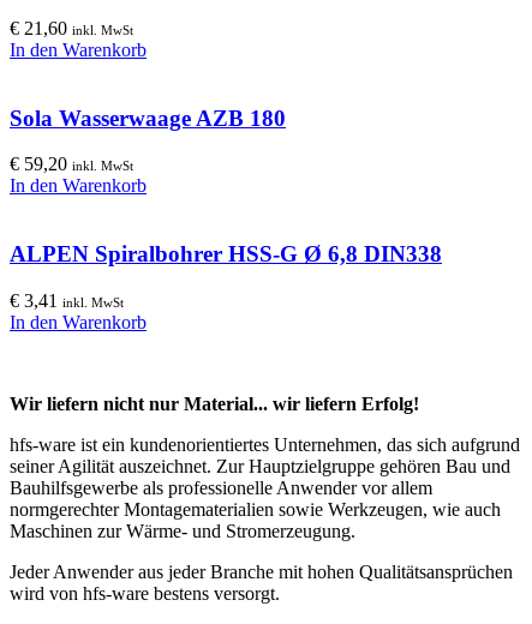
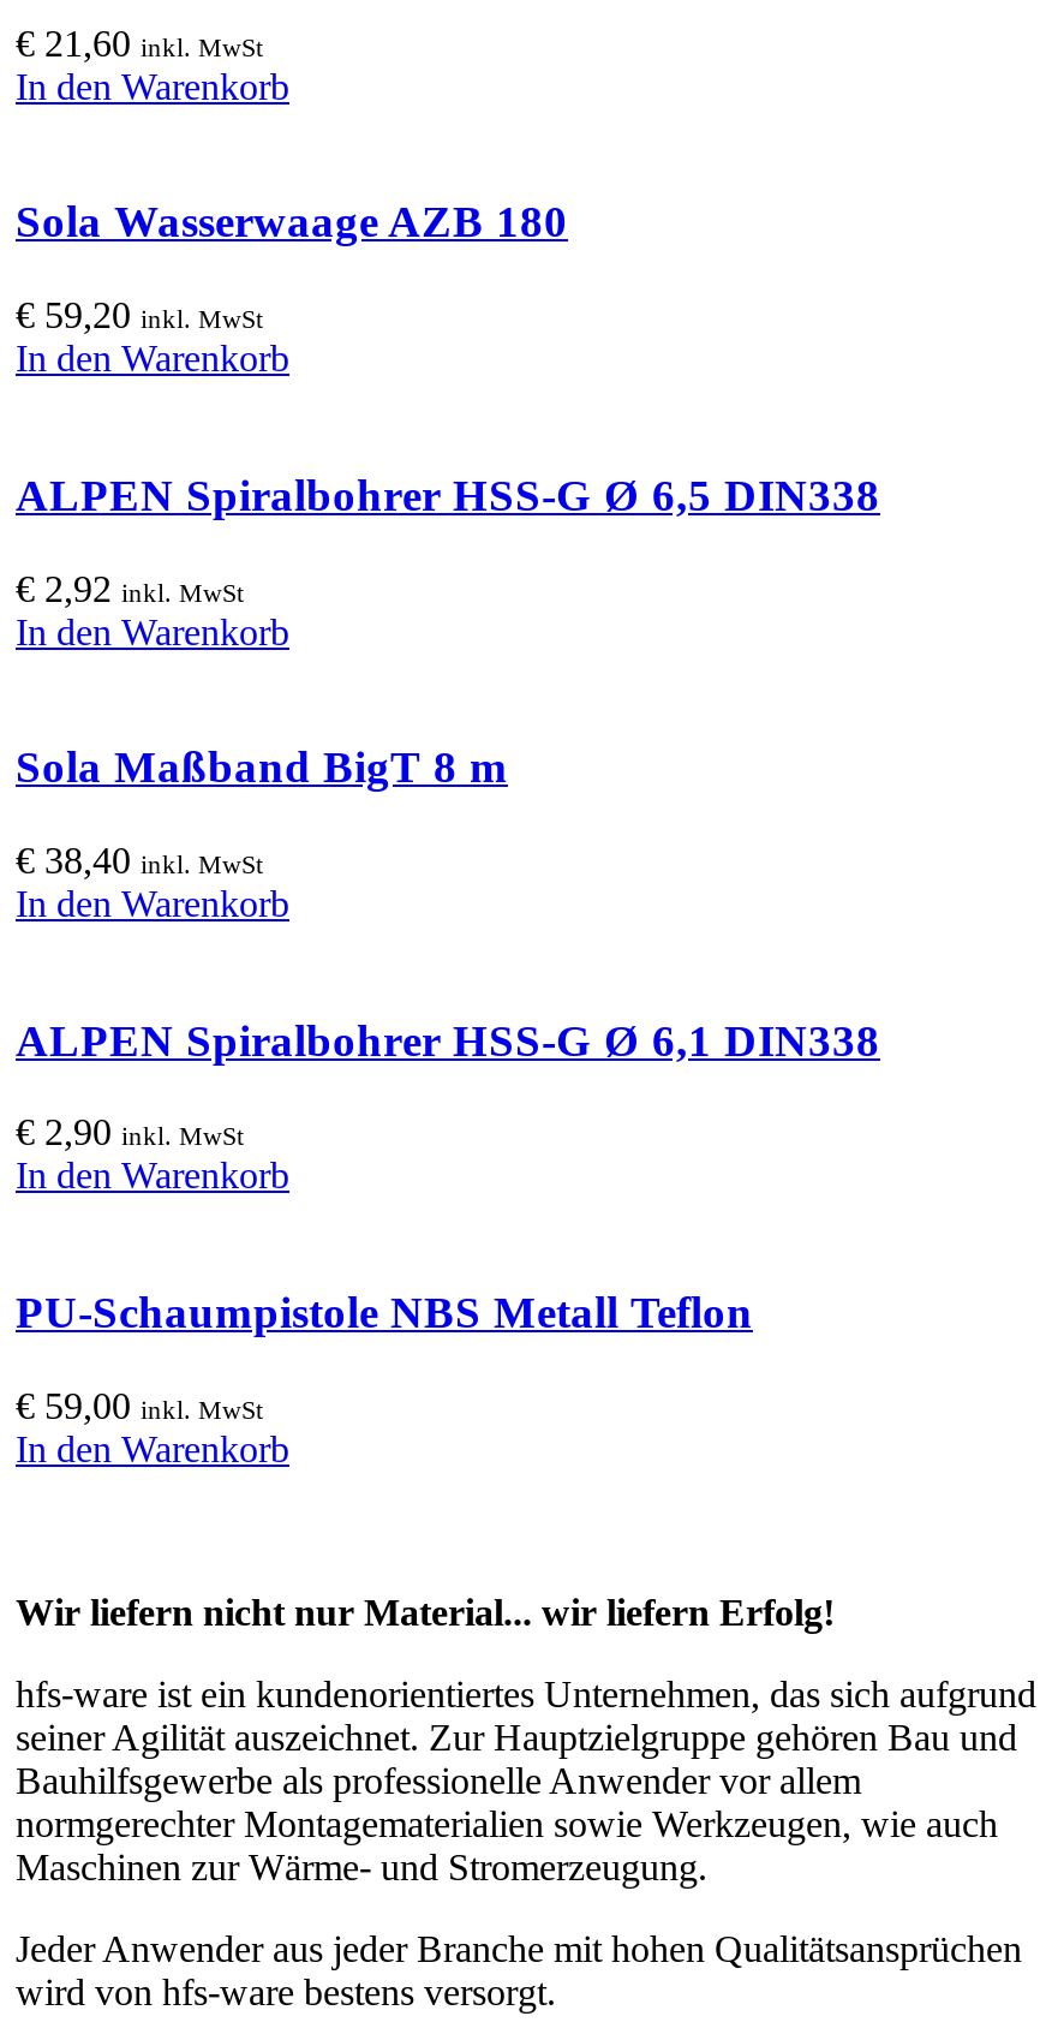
- ALPEN Spiralbohrer HSS-G Ø 6,8 DIN338
- €3,41 inkl. MwSt
+ ALPEN Spiralbohrer HSS-G Ø 6,5 DIN338
+ €2,92 inkl. MwSt
+ In den Warenkorb
+ Sola Maßband BigT 8 m
+ €38,40 inkl. MwSt
+ In den Warenkorb
+ ALPEN Spiralbohrer HSS-G Ø 6,1 DIN338
+ €2,90 inkl. MwSt
+ In den Warenkorb
+ PU-Schaumpistole NBS Metall Teflon
+ €59,00 inkl. MwSt
